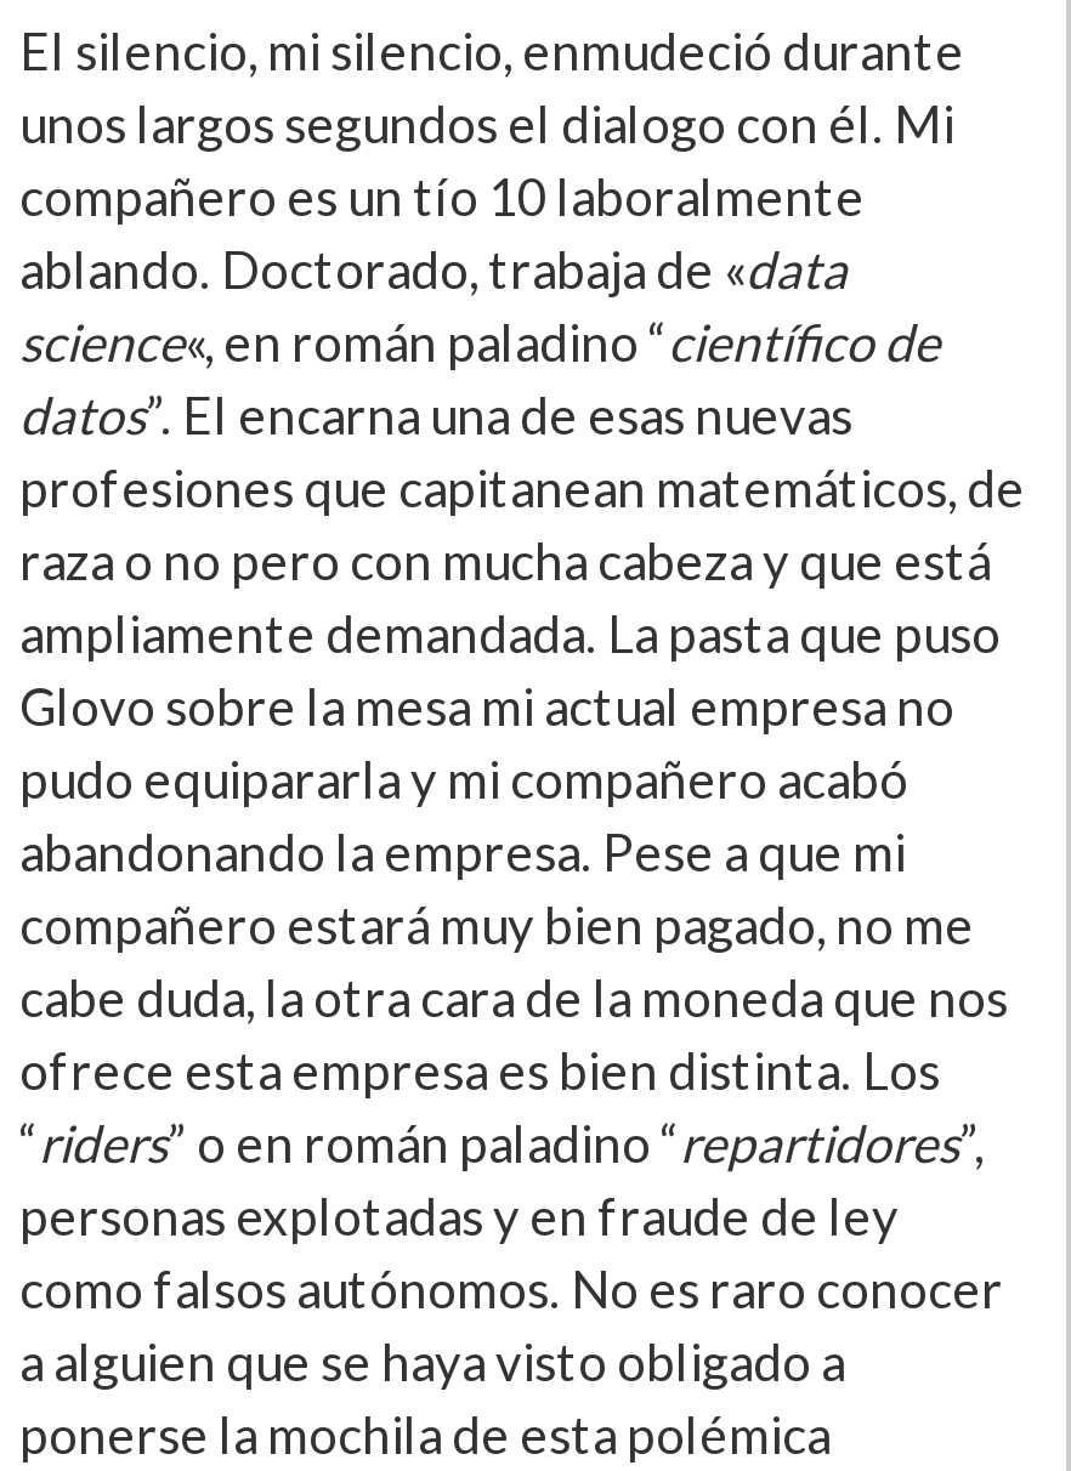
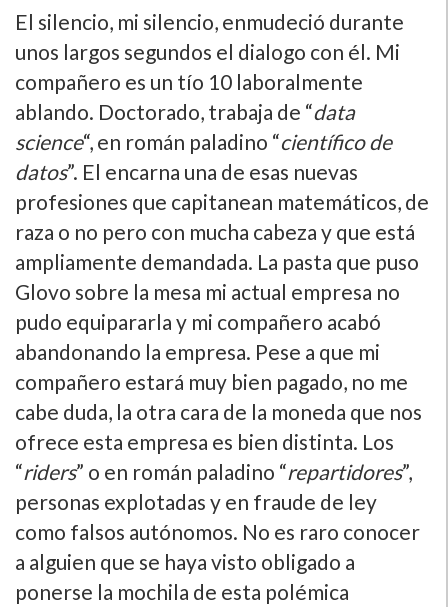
- ablando. Doctorado, trabaja de «data
+ ablando. Doctorado, trabaja de “data

- science«, en román paladino “científico de
+ science“, en román paladino “científico de
